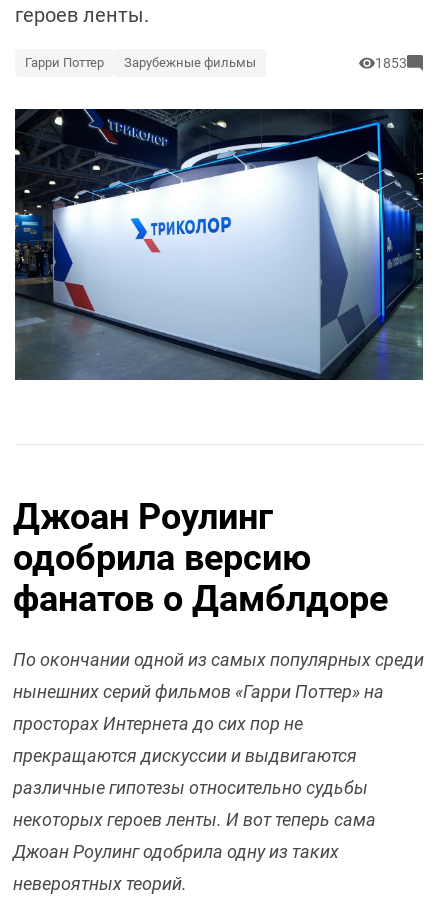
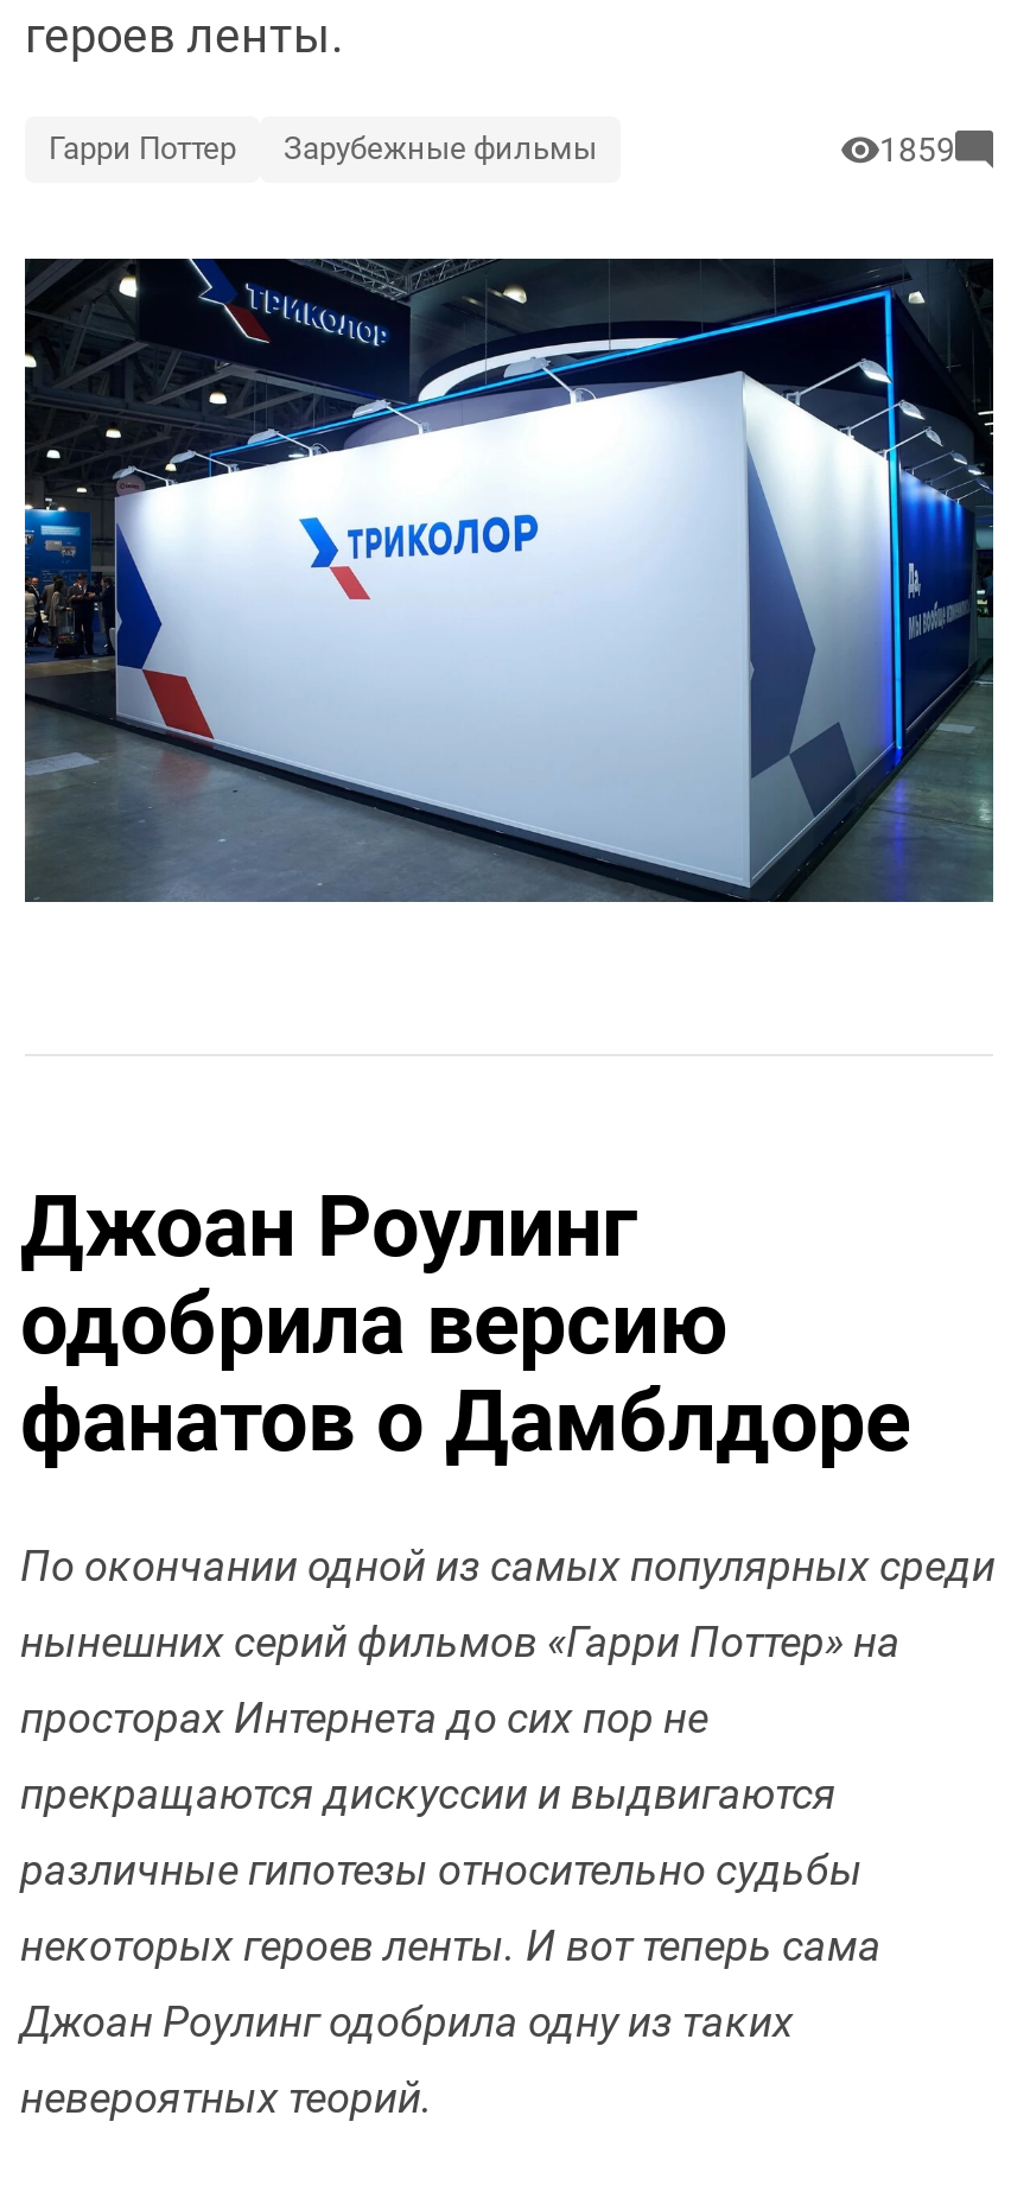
- 1853
+ 1859
